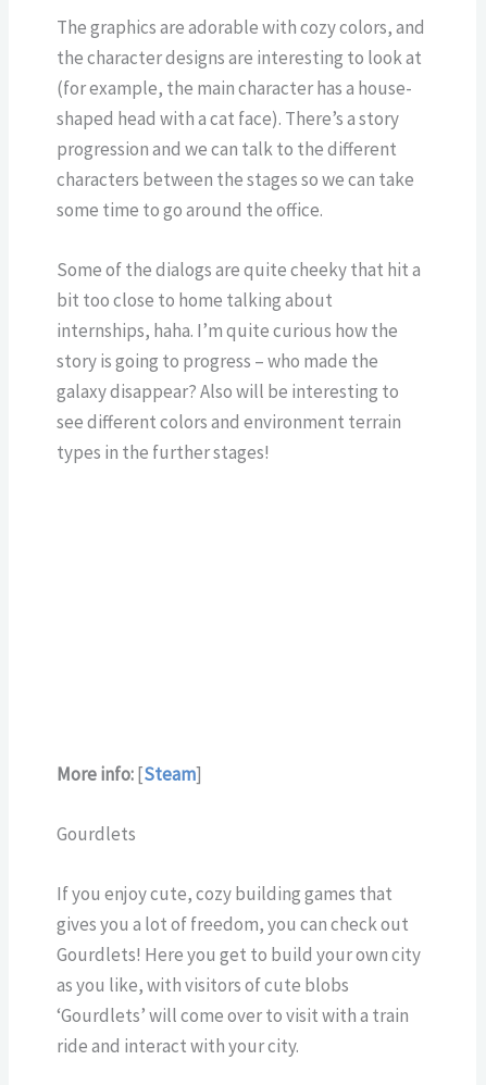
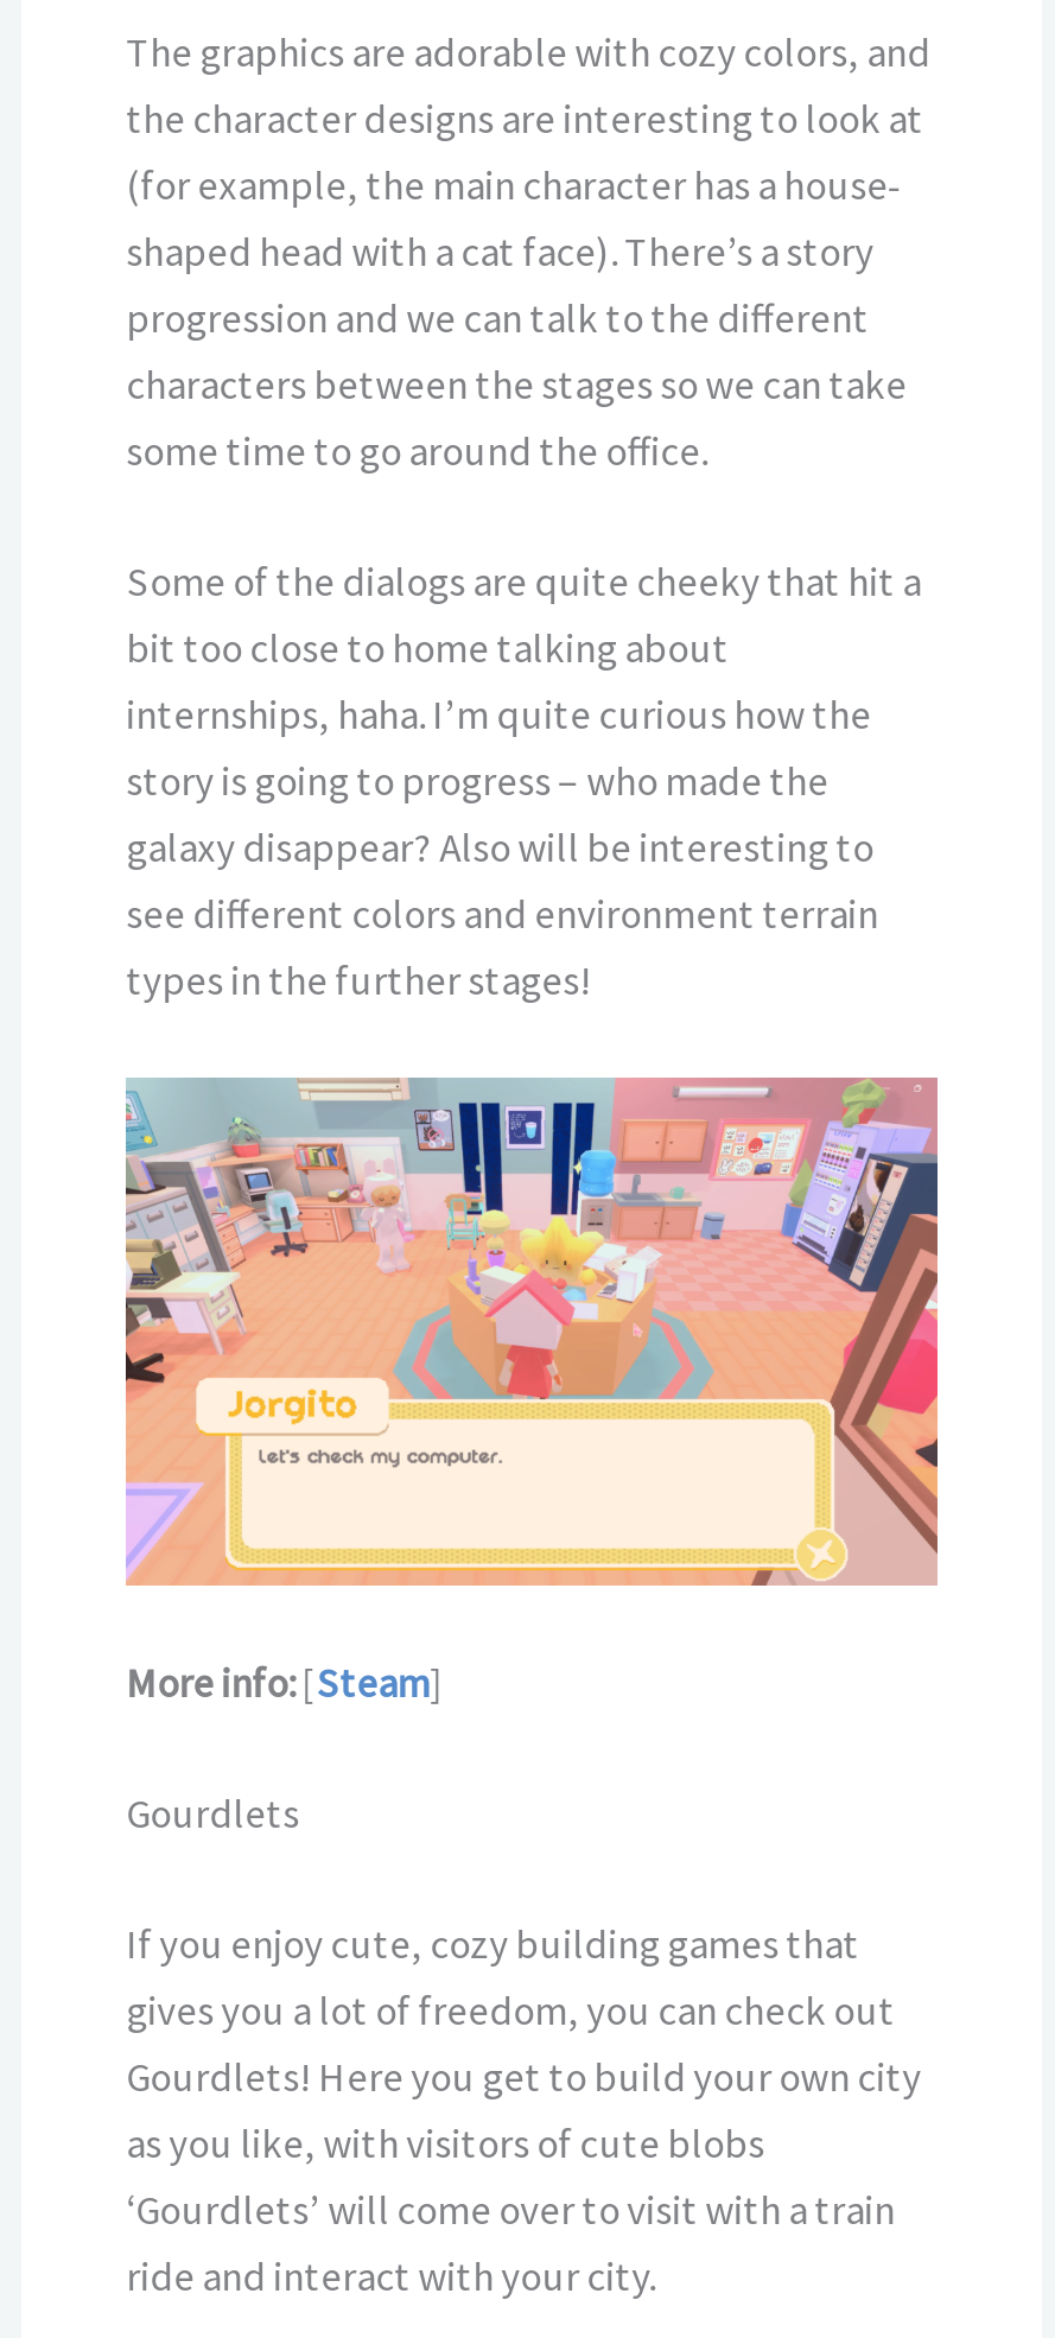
+ [image]
